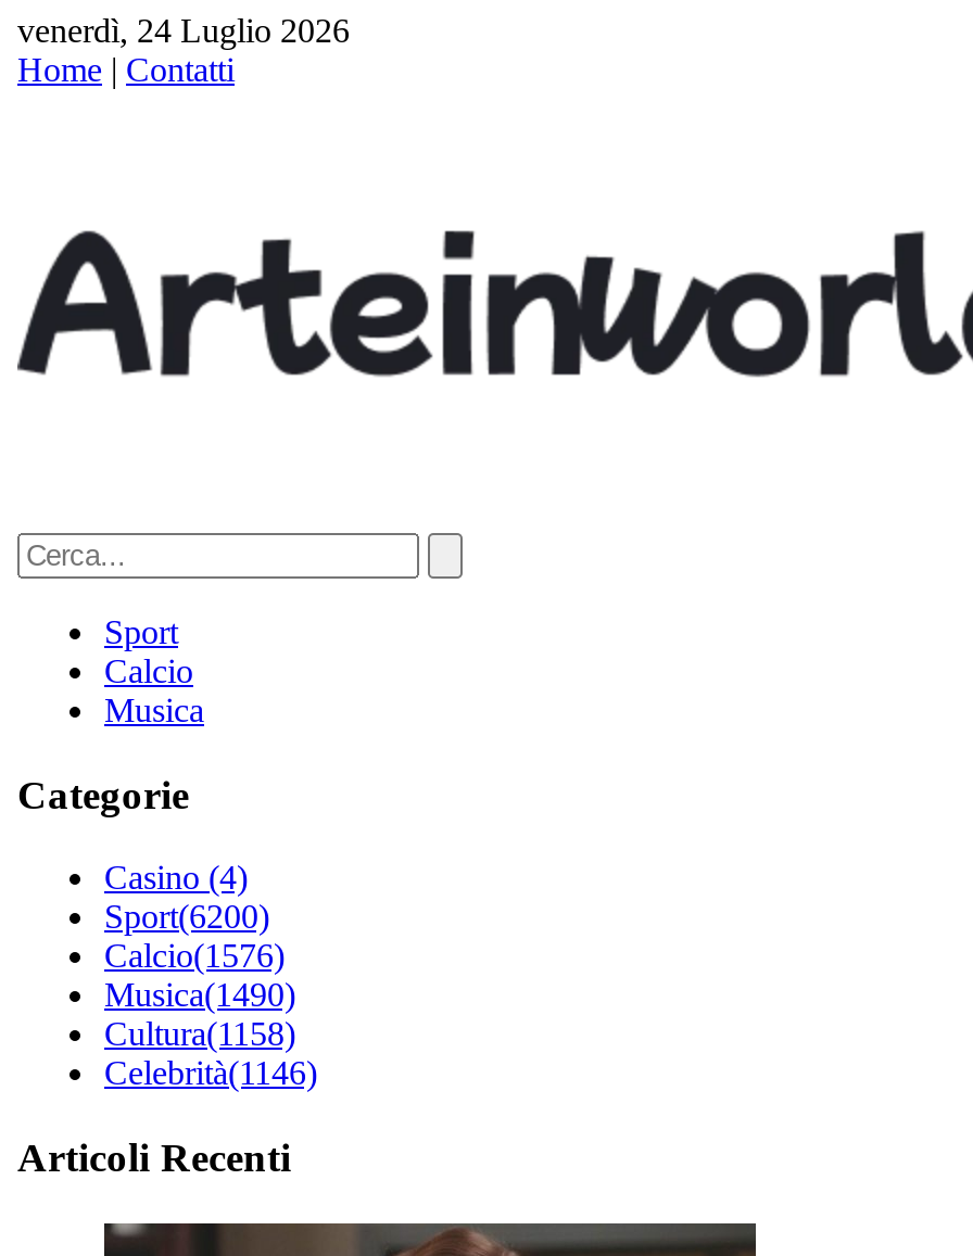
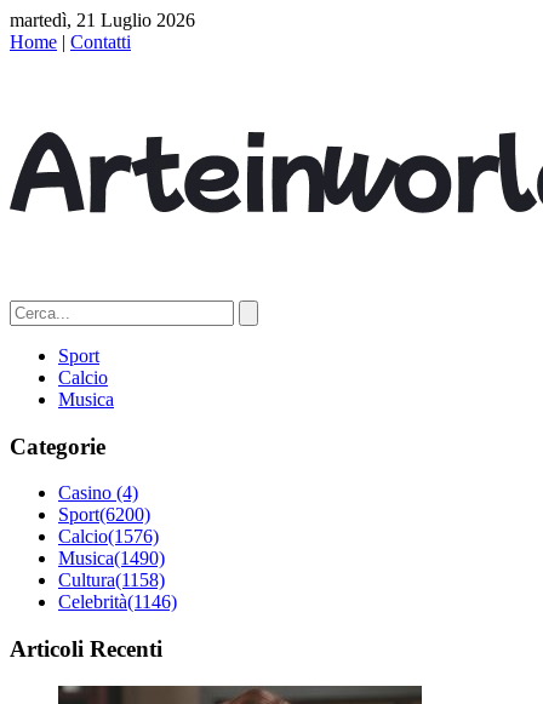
- venerdì, 24 Luglio 2026
+ martedì, 21 Luglio 2026
